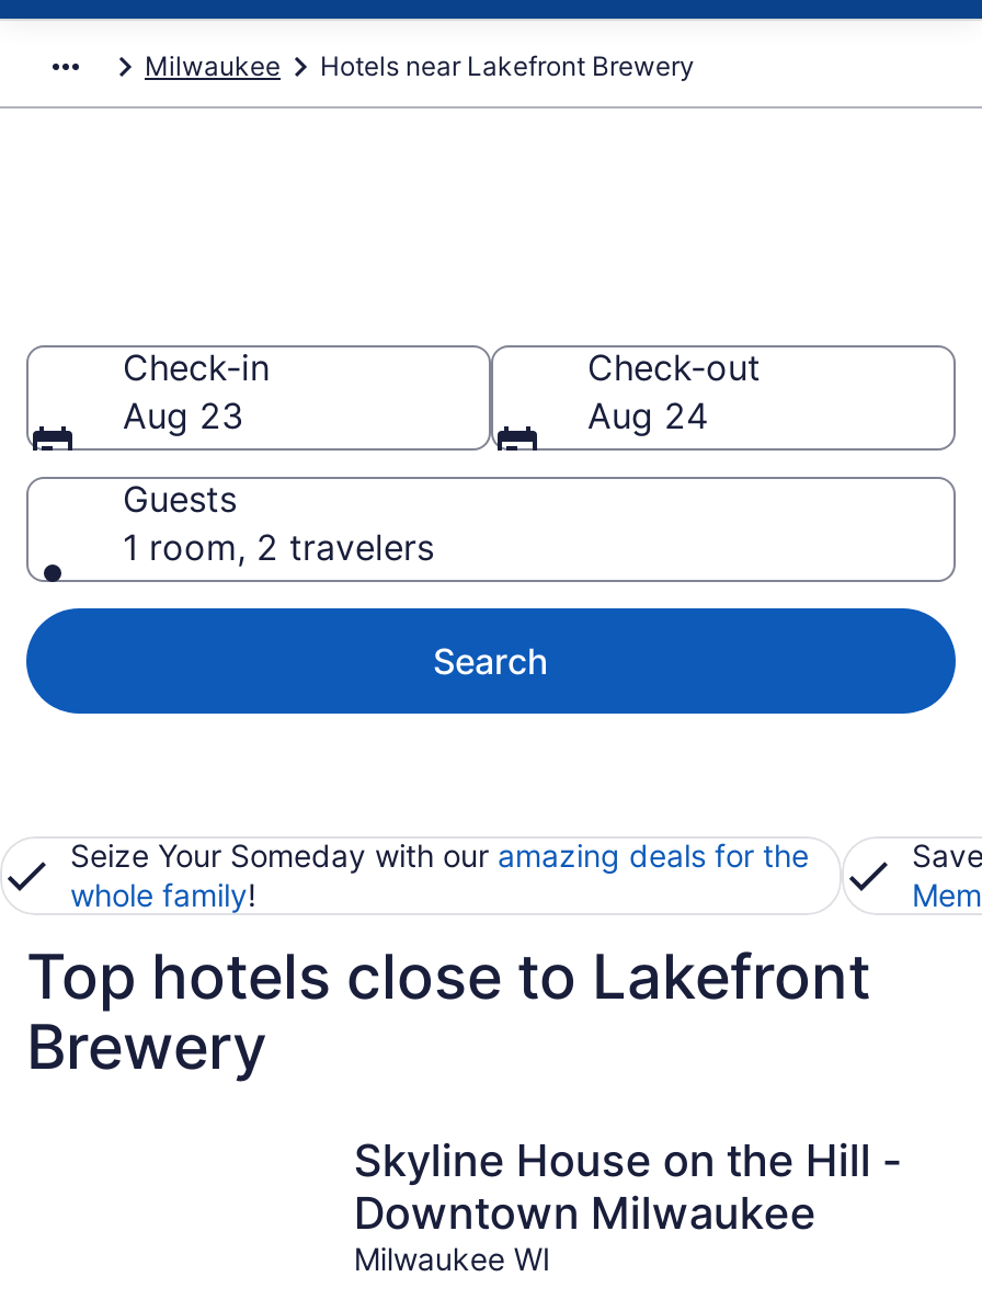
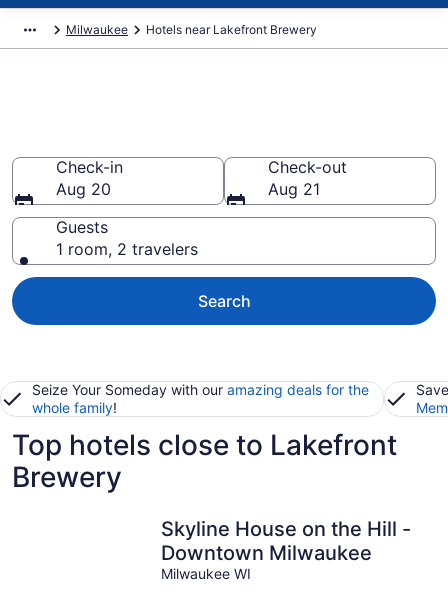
- Aug 23
+ Aug 20

- Aug 24
+ Aug 21
